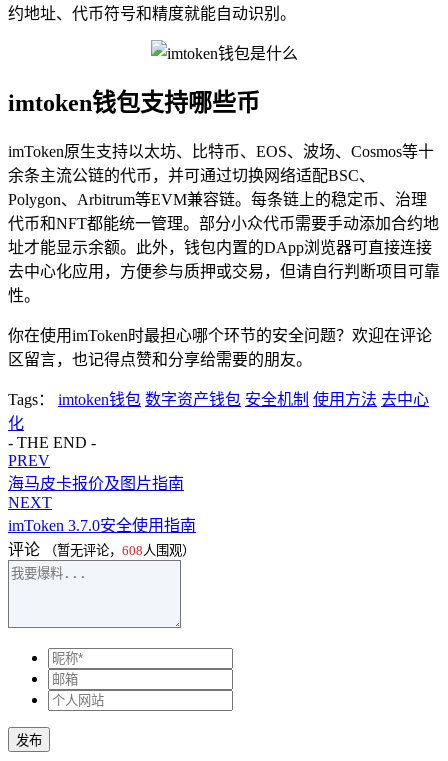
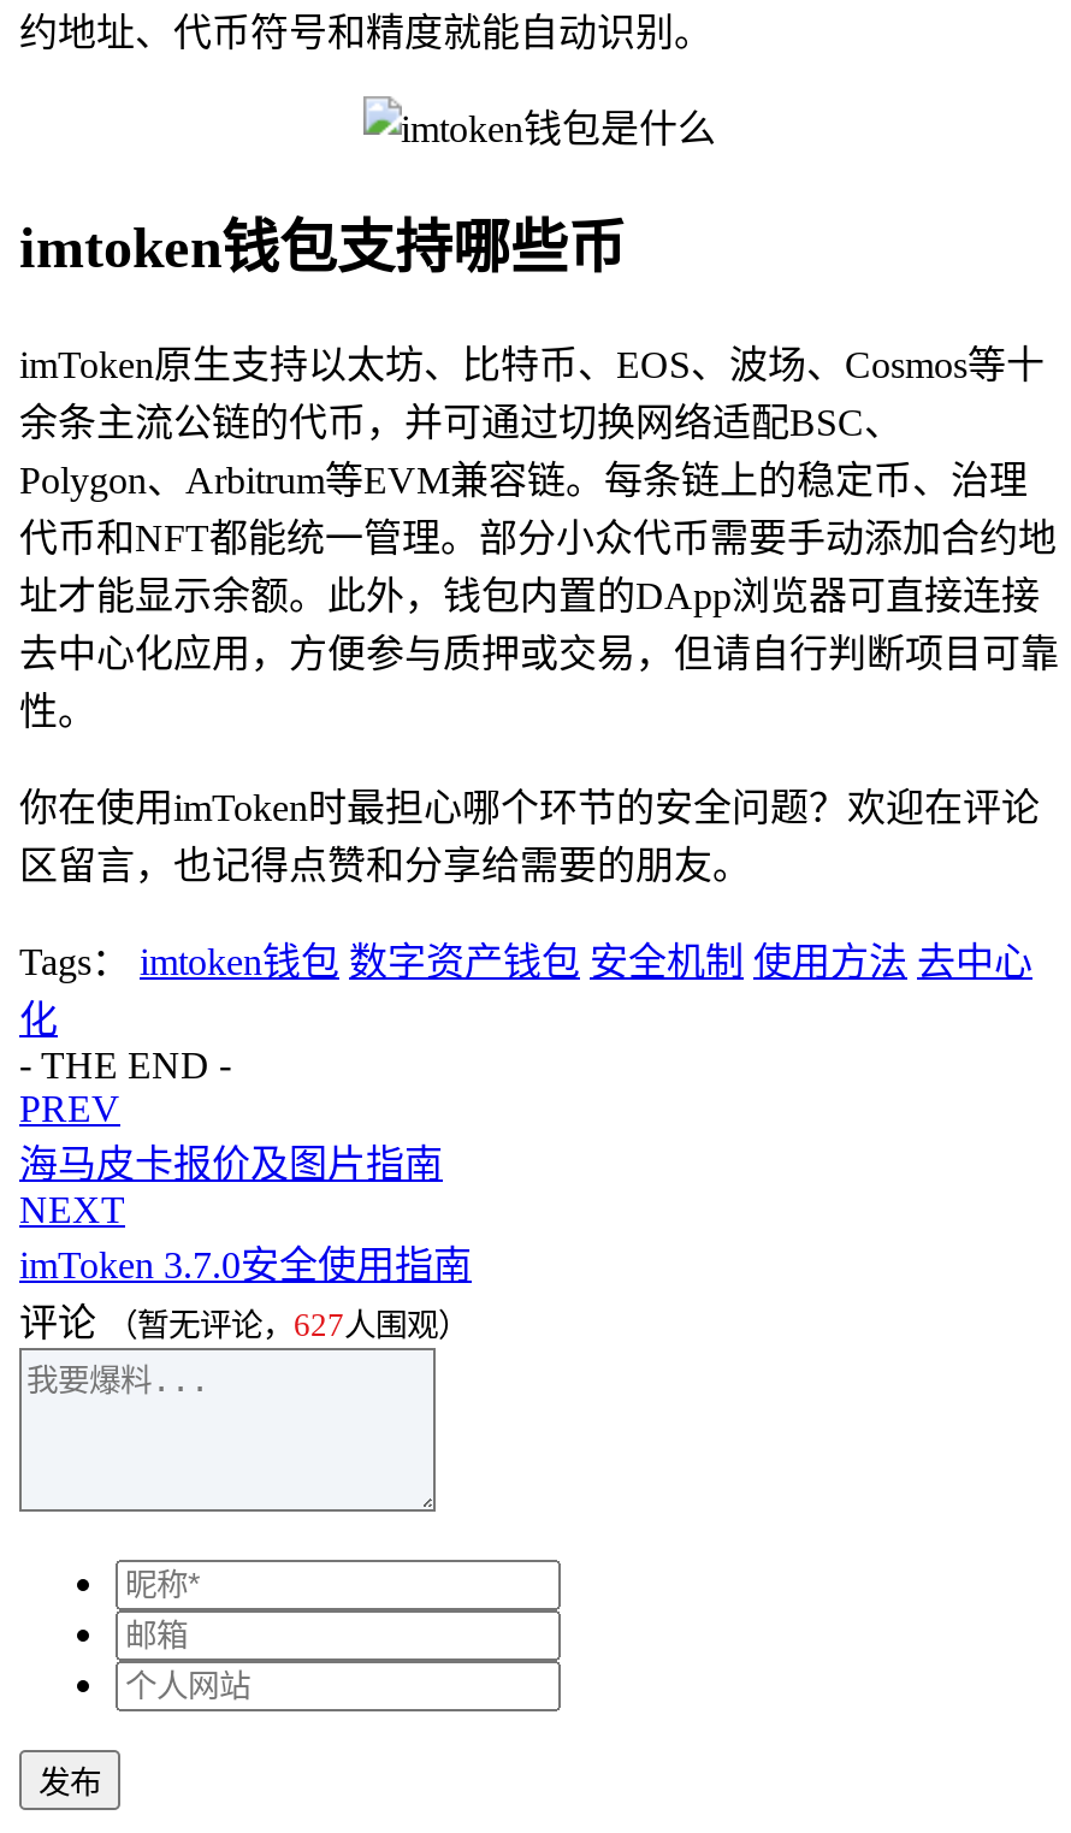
- 评论（暂无评论，608人围观）
+ 评论（暂无评论，627人围观）
